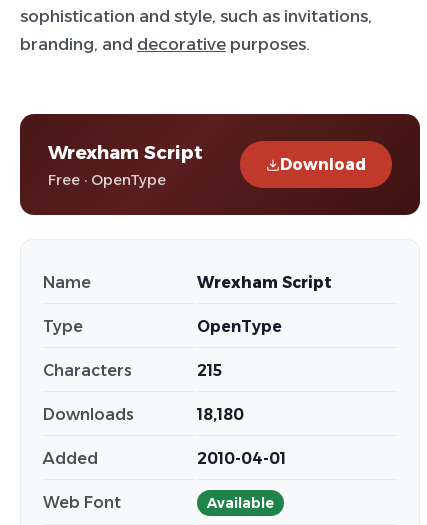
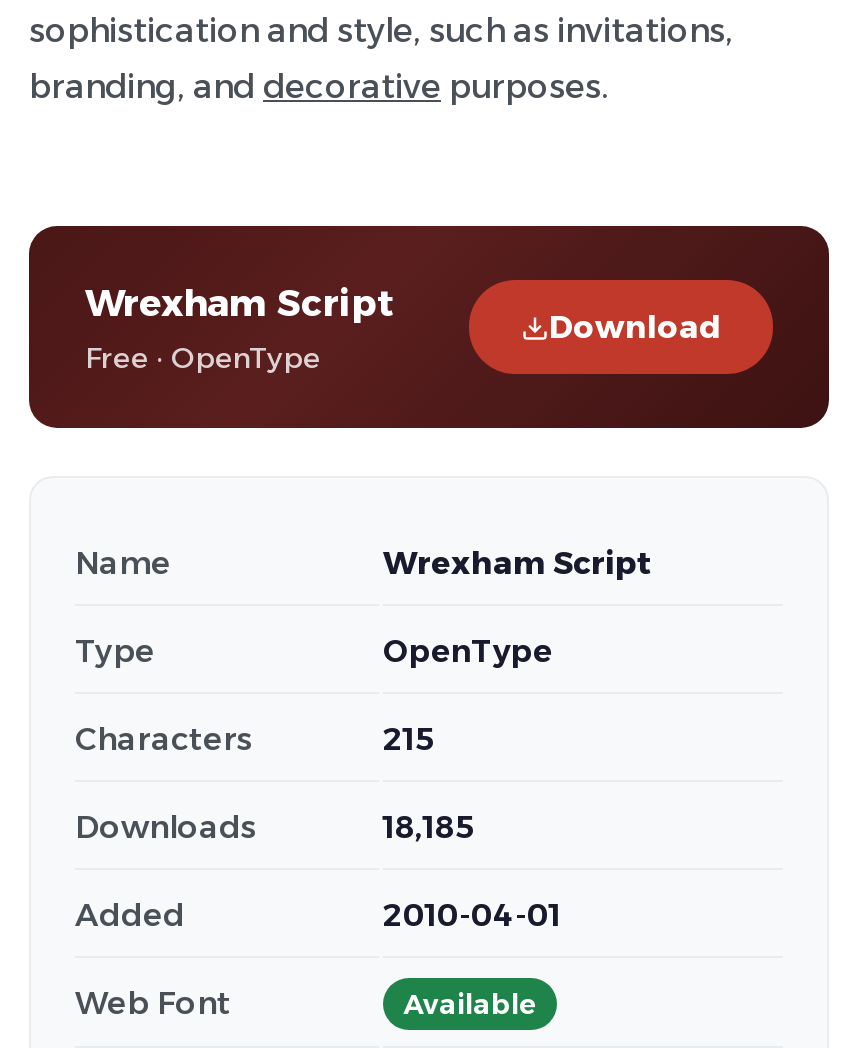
- 18,180
+ 18,185
